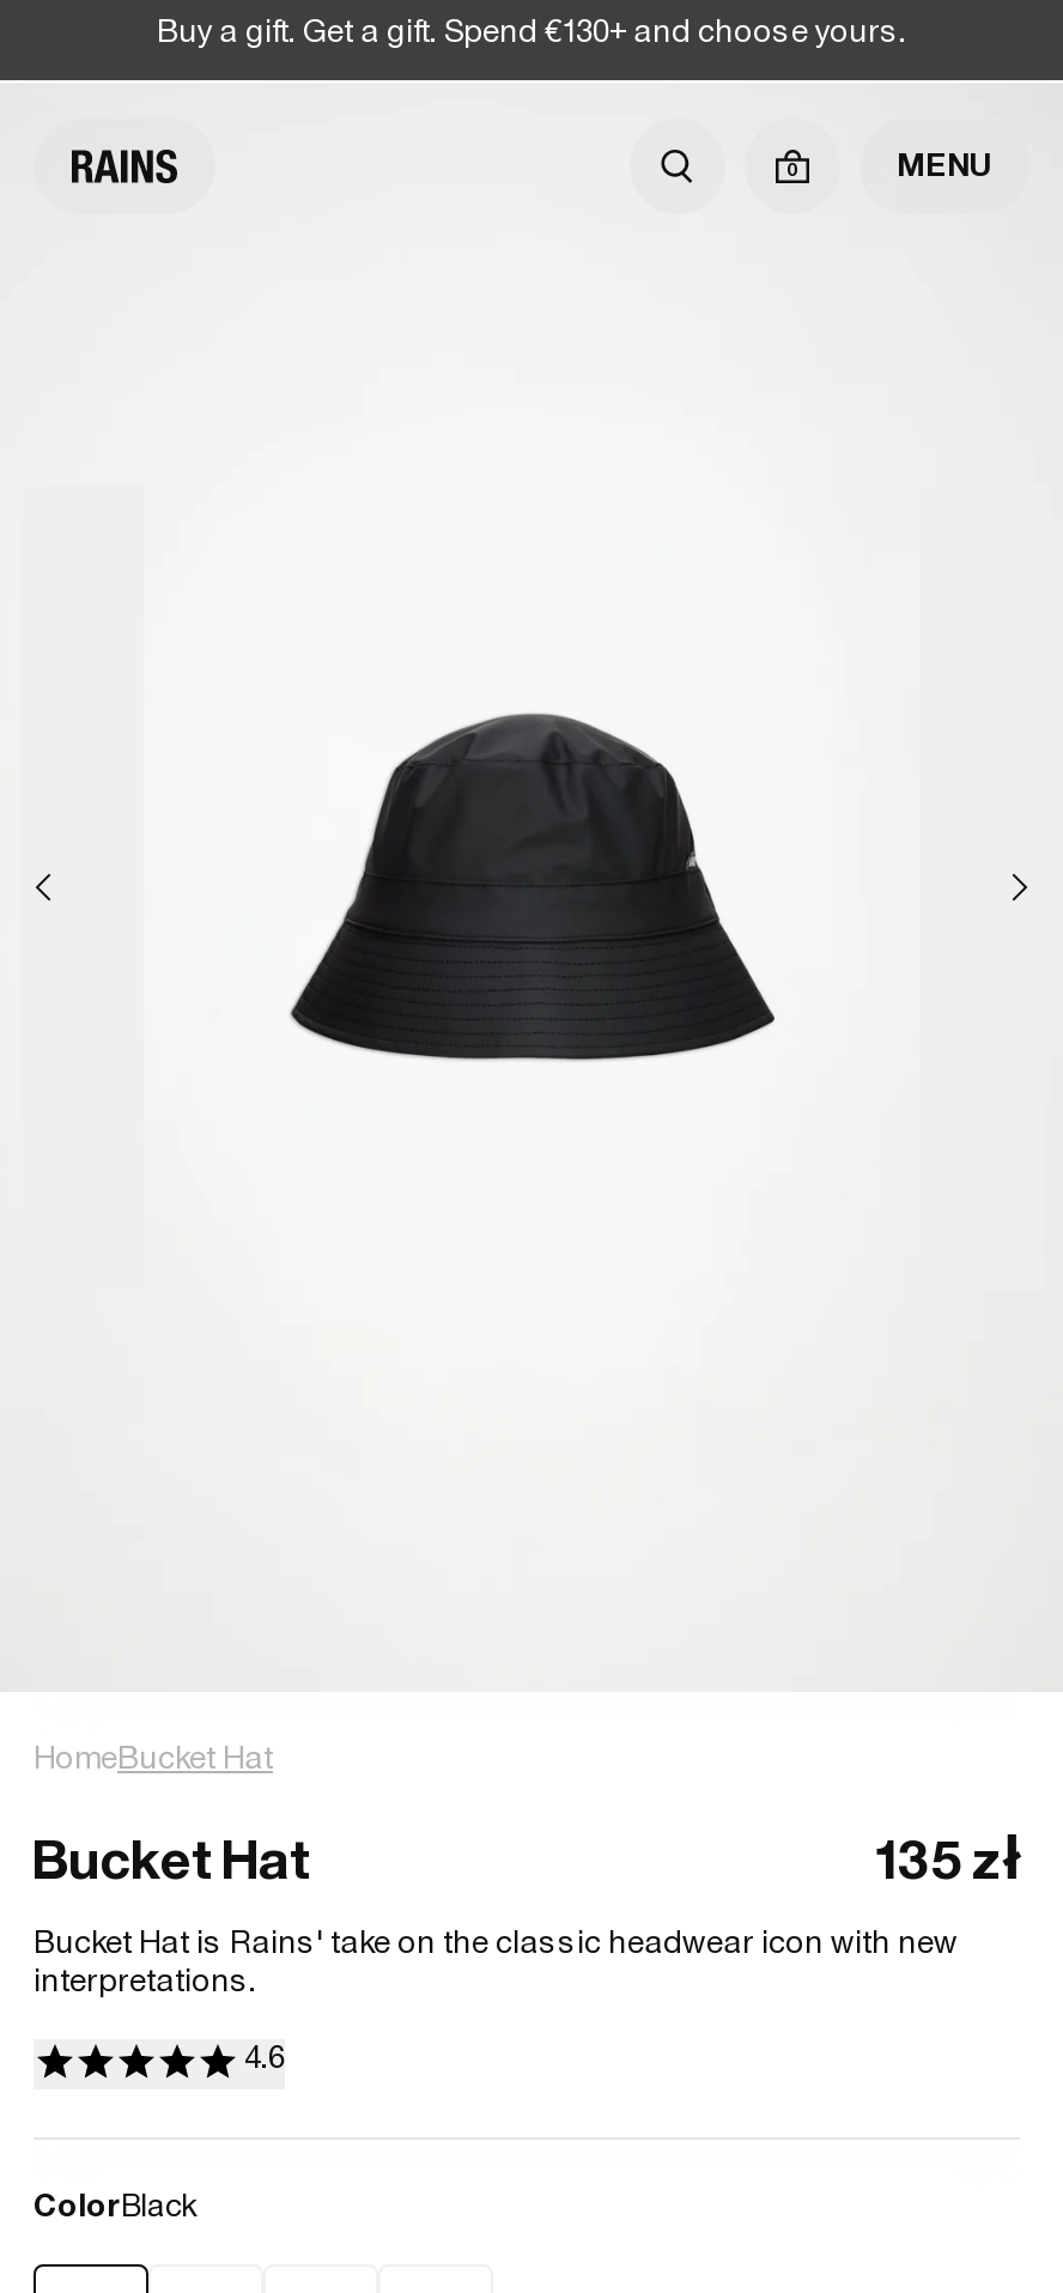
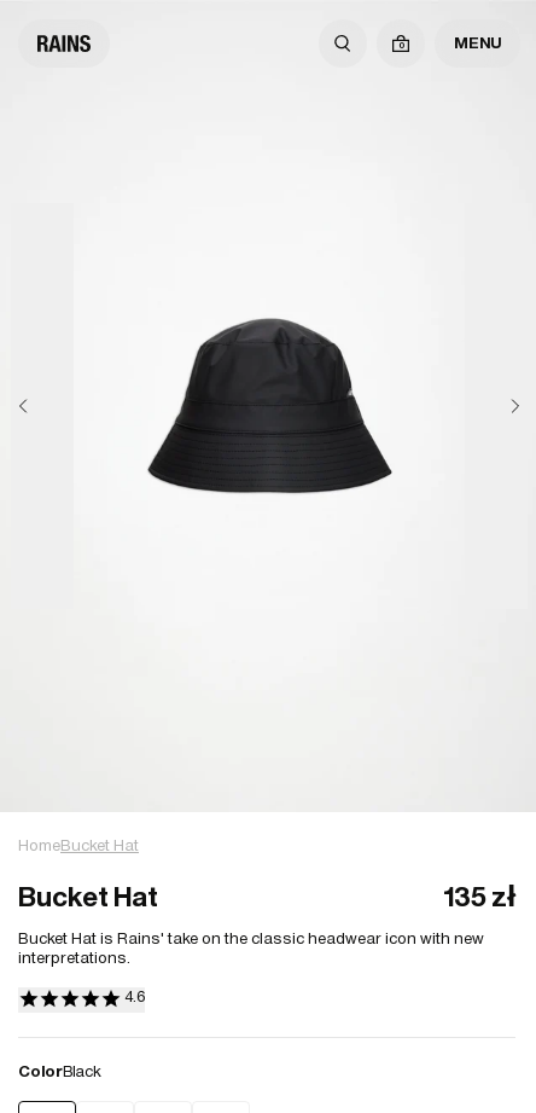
- Buy a gift. Get a gift. Spend €130+ and choose yours.
